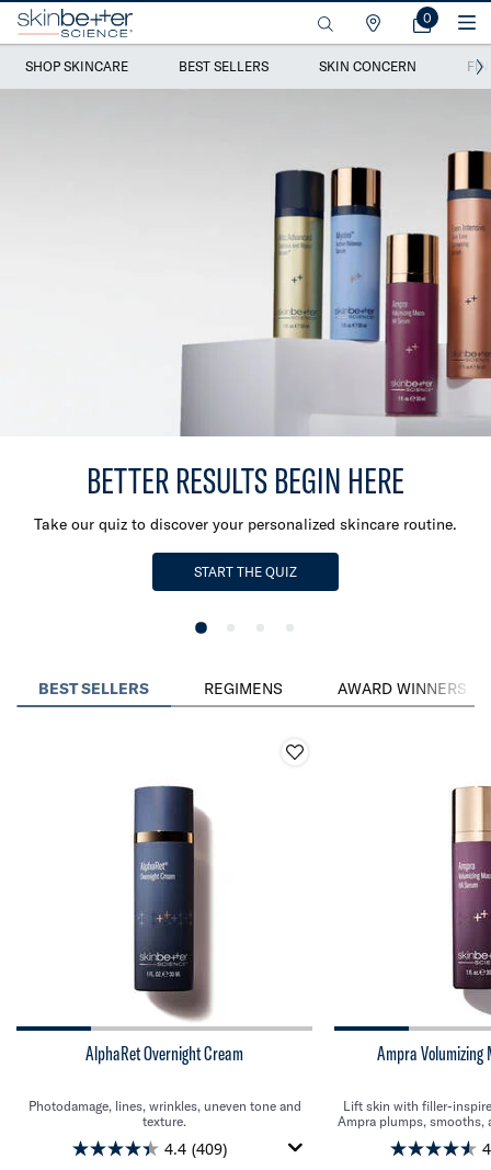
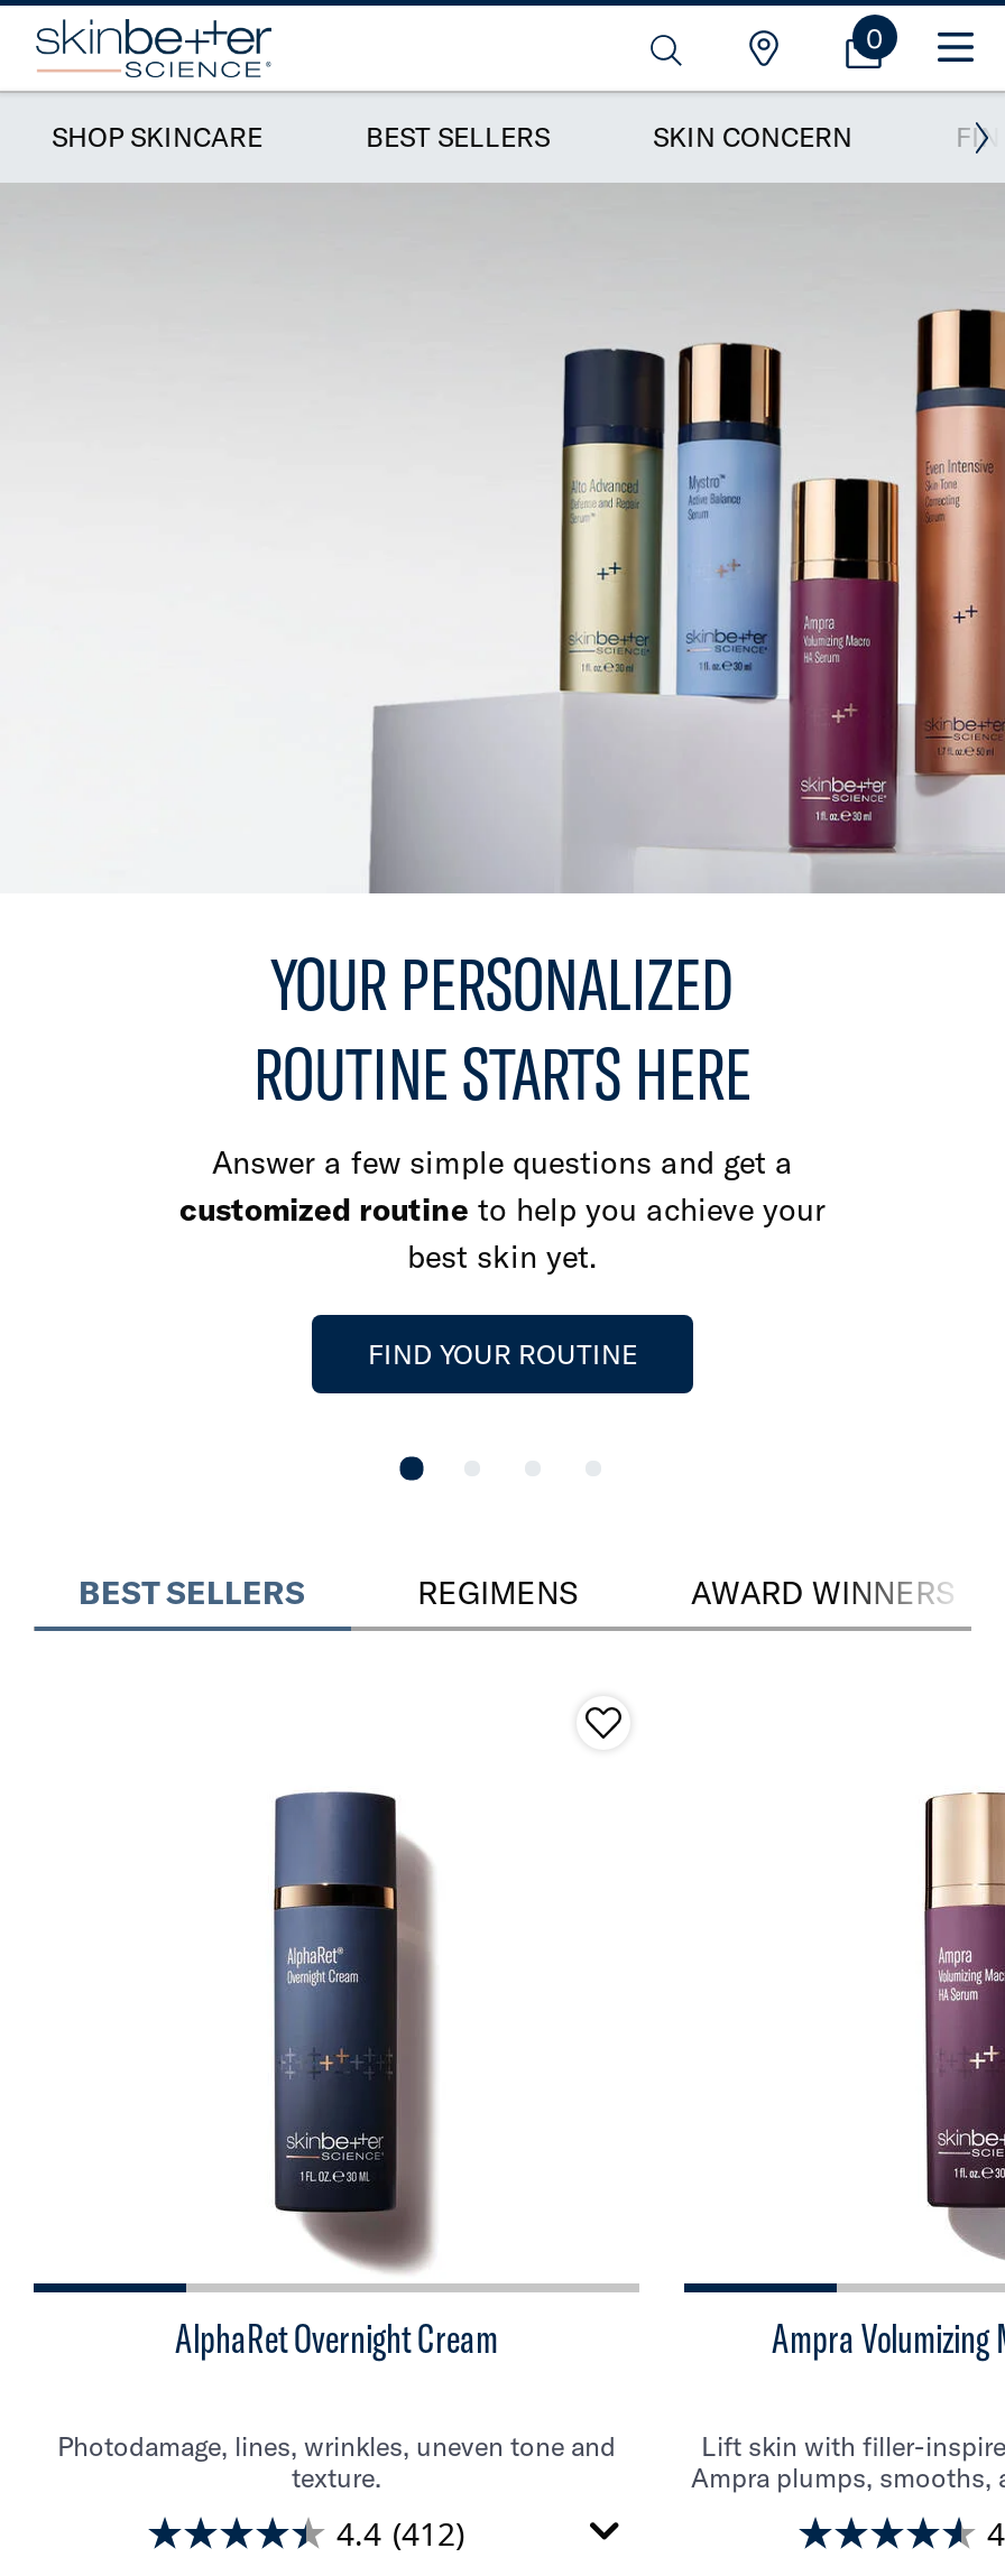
- BETTER RESULTS BEGIN HERE
- Take our quiz to discover your personalized skincare routine.
+ YOUR PERSONALIZED
+ ROUTINE STARTS HERE
+ Answer a few simple questions and get a
+ customized routine to help you achieve your
+ best skin yet.

- START THE QUIZ
+ FIND YOUR ROUTINE

- 4.4 (409)
+ 4.4 (412)
